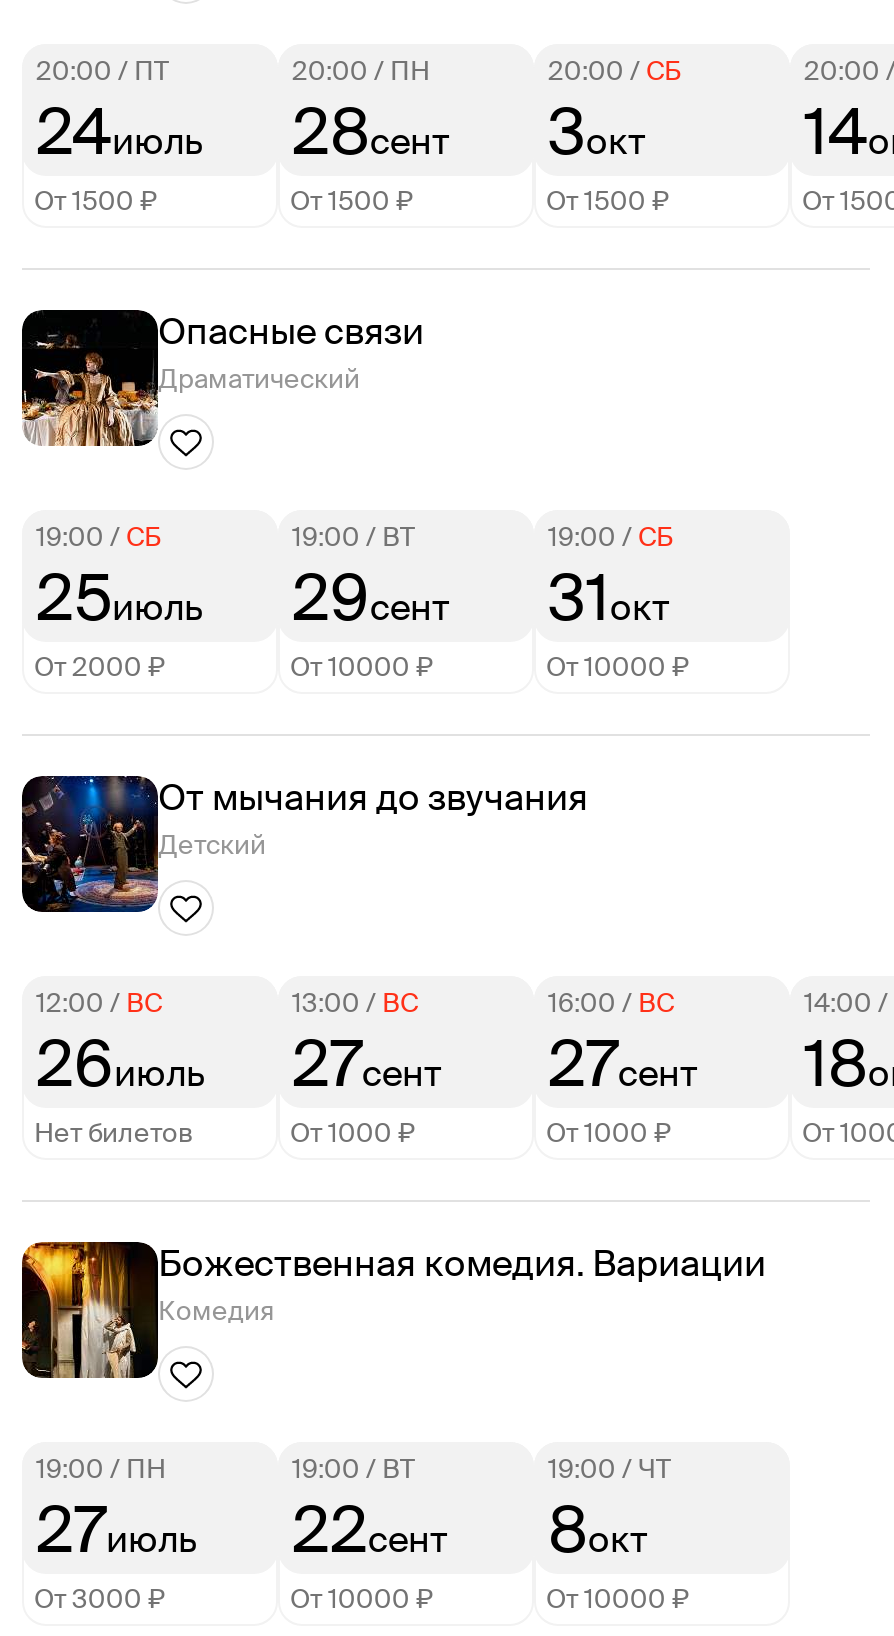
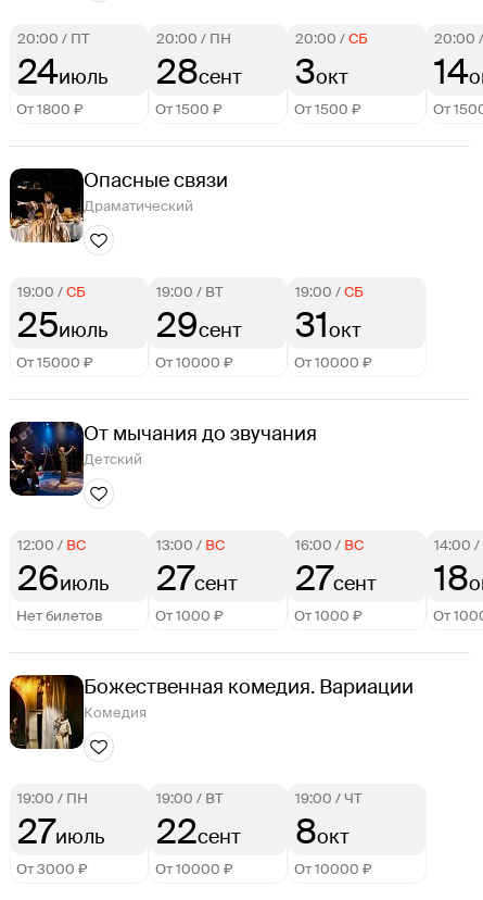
- От 1500 ₽
+ От 1800 ₽

- От 2000 ₽
+ От 15000 ₽
